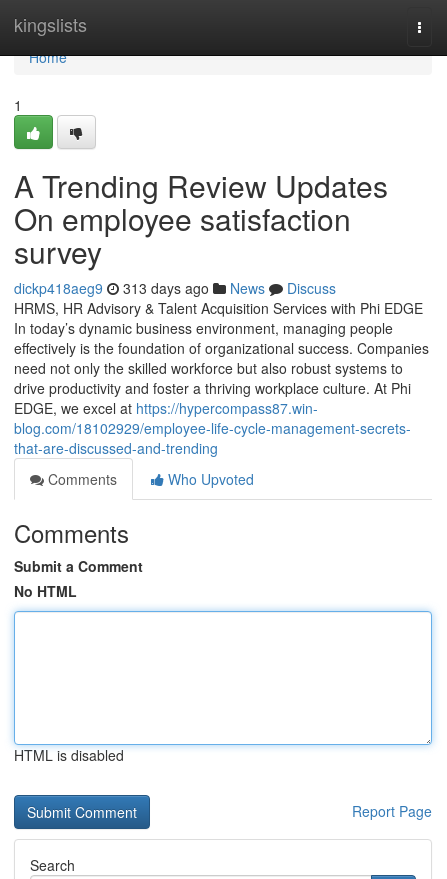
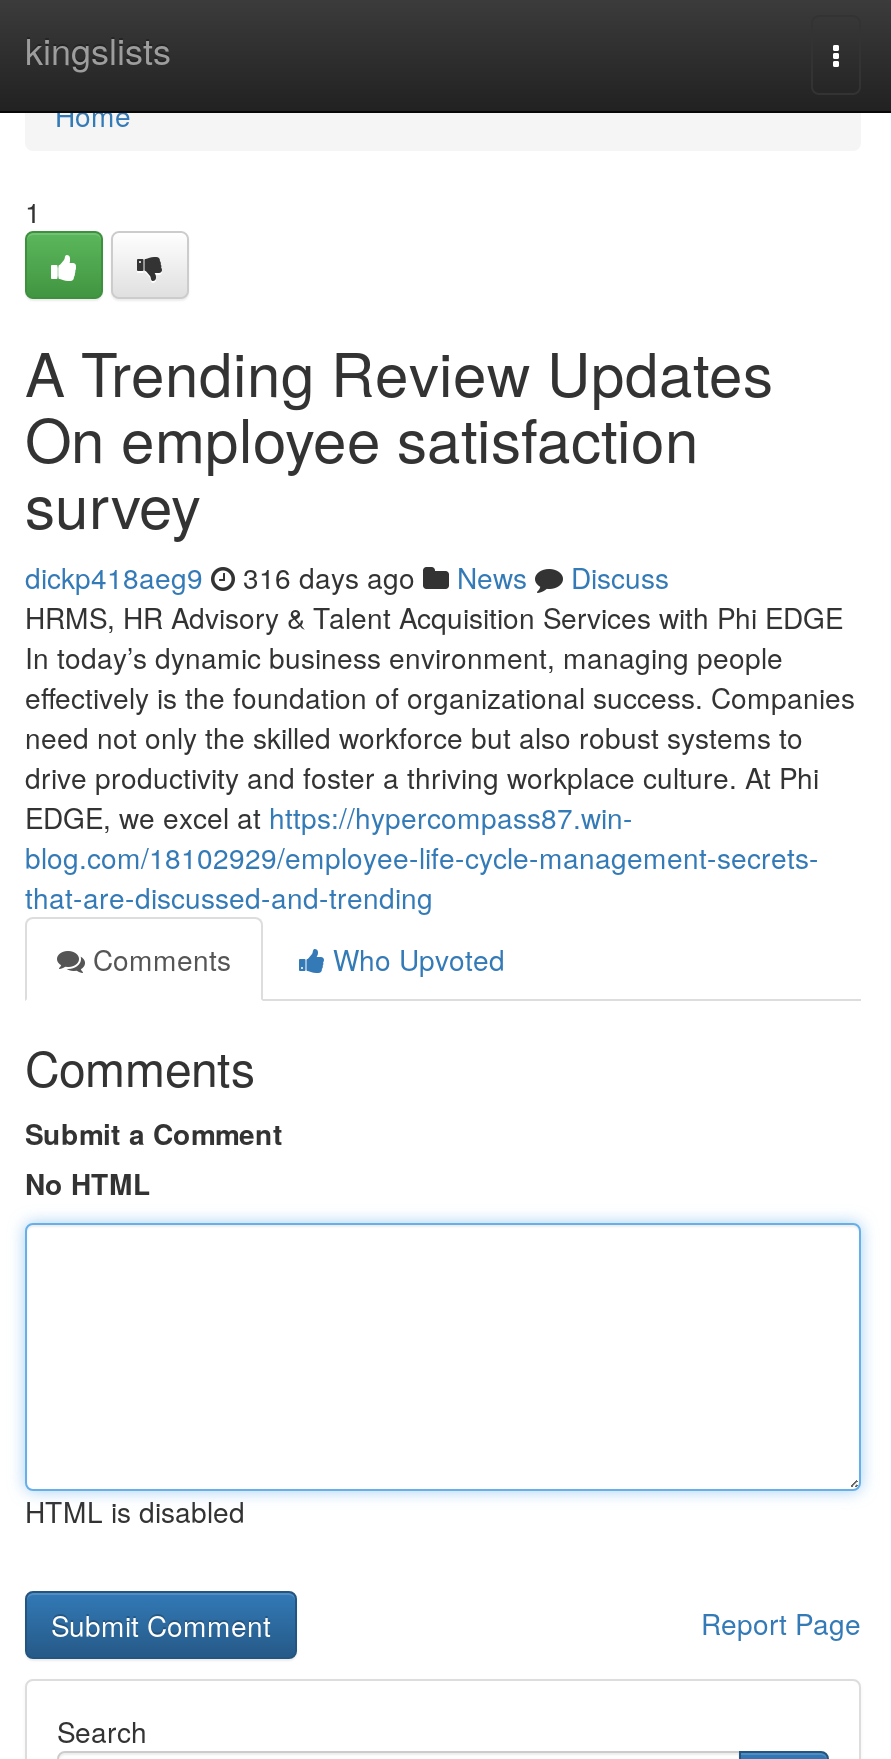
- dickp418aeg9 313 days ago News Discuss
+ dickp418aeg9 316 days ago News Discuss
